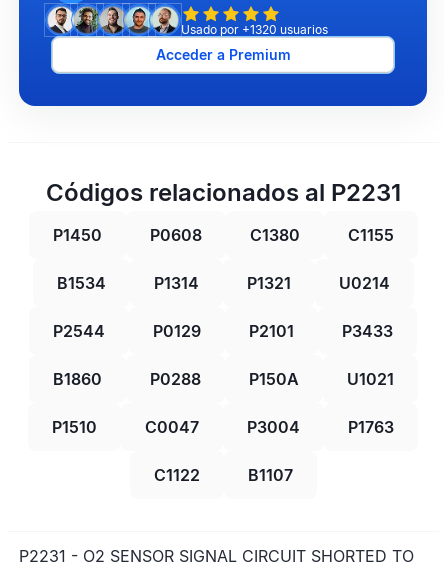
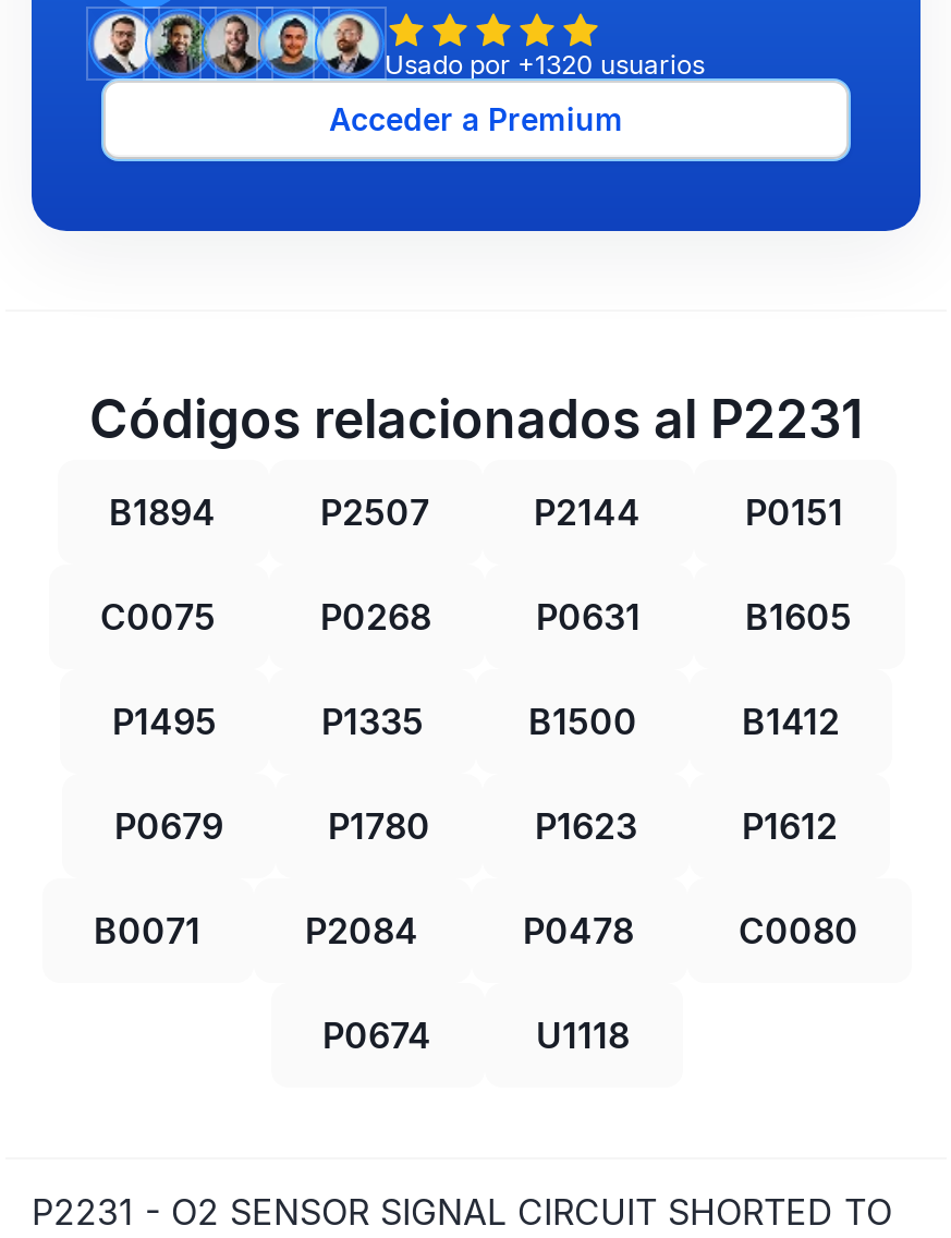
- P1450
- P0608
- C1380
- C1155
+ B1894
+ P2507
+ P2144
+ P0151

- B1534
- P1314
- P1321
- U0214
+ C0075
+ P0268
+ P0631
+ B1605

- P2544
- P0129
- P2101
- P3433
+ P1495
+ P1335
+ B1500
+ B1412

- B1860
- P0288
- P150A
- U1021
+ P0679
+ P1780
+ P1623
+ P1612

- P1510
- C0047
- P3004
- P1763
+ B0071
+ P2084
+ P0478
+ C0080

- C1122
- B1107
+ P0674
+ U1118
